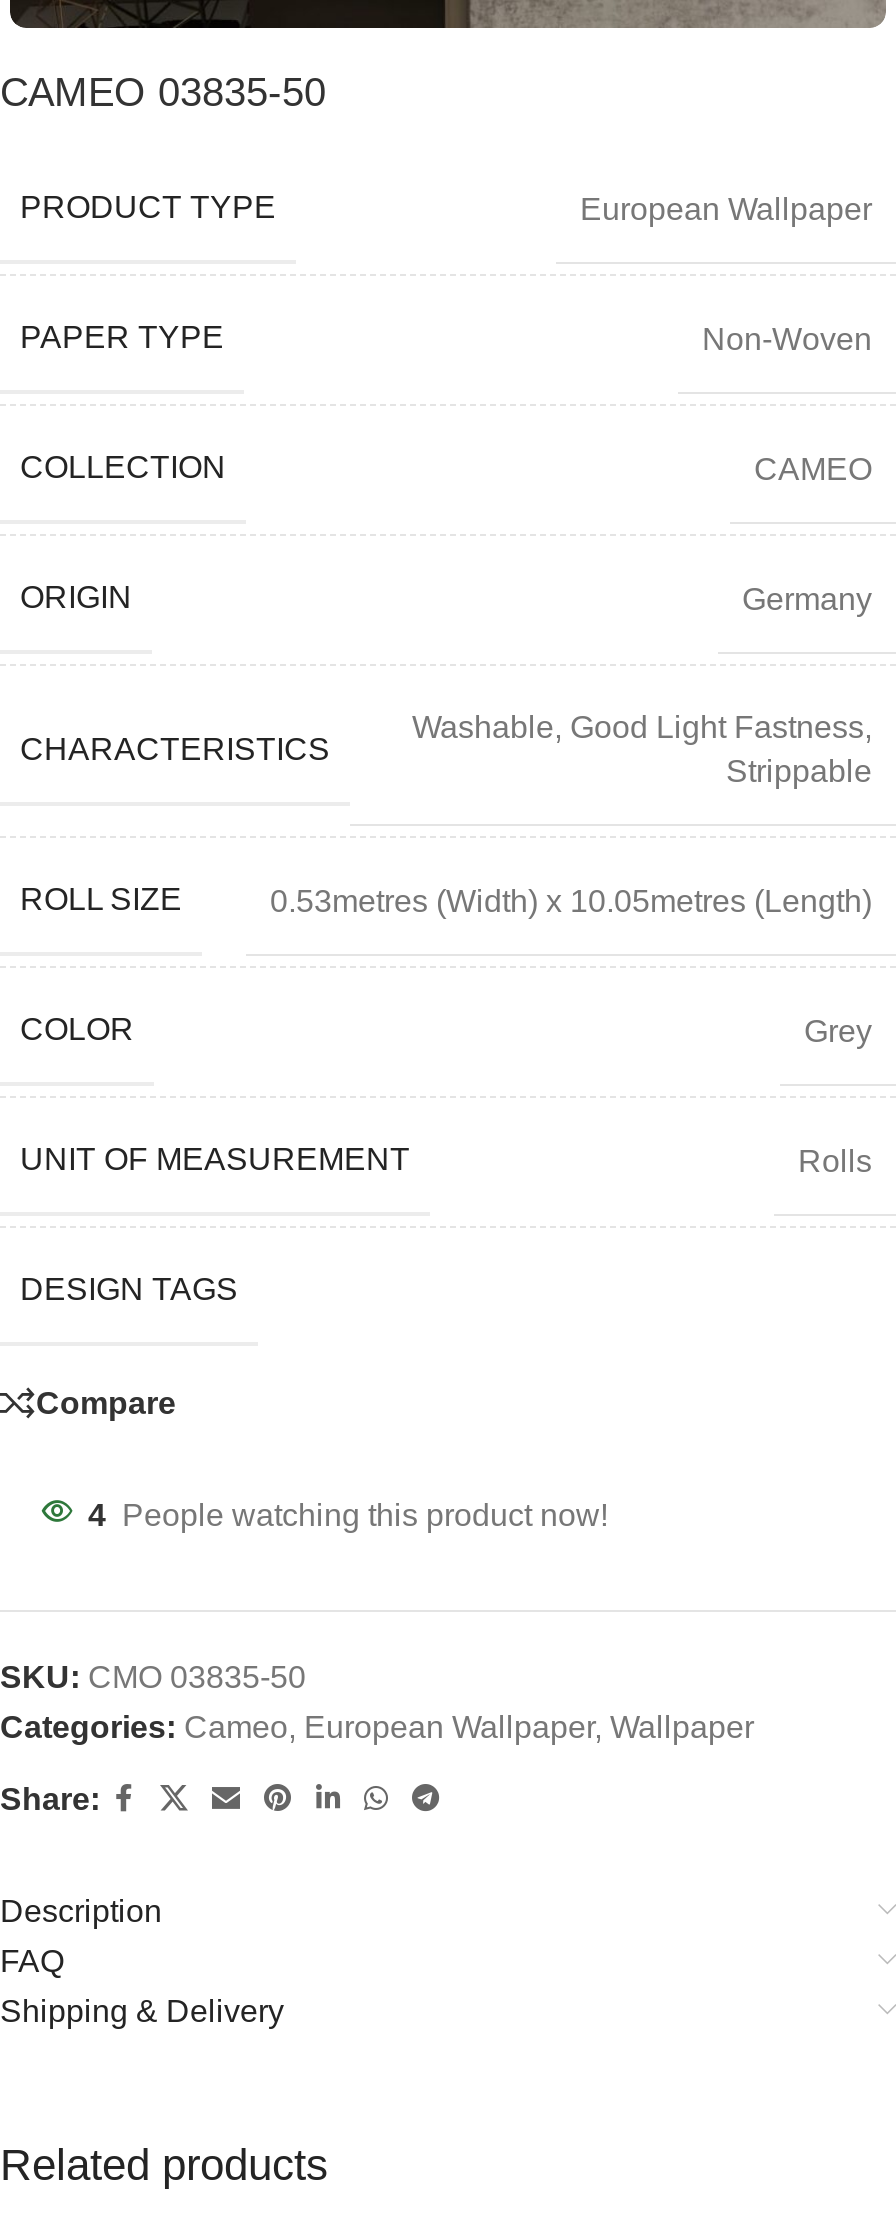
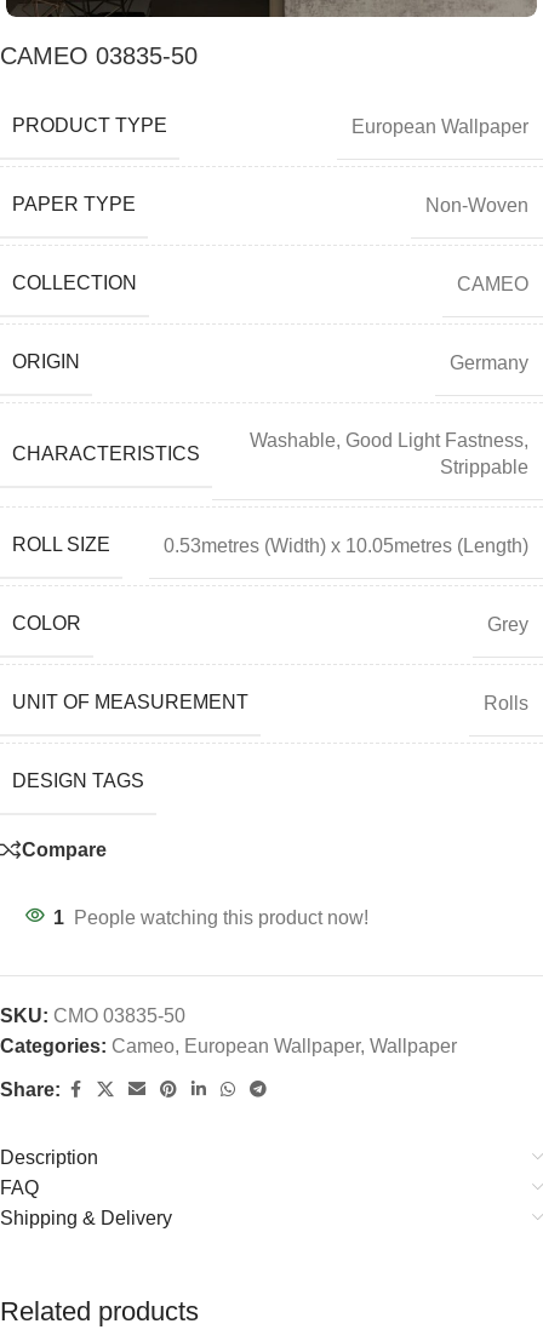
- 4 People watching this product now!
+ 1 People watching this product now!
